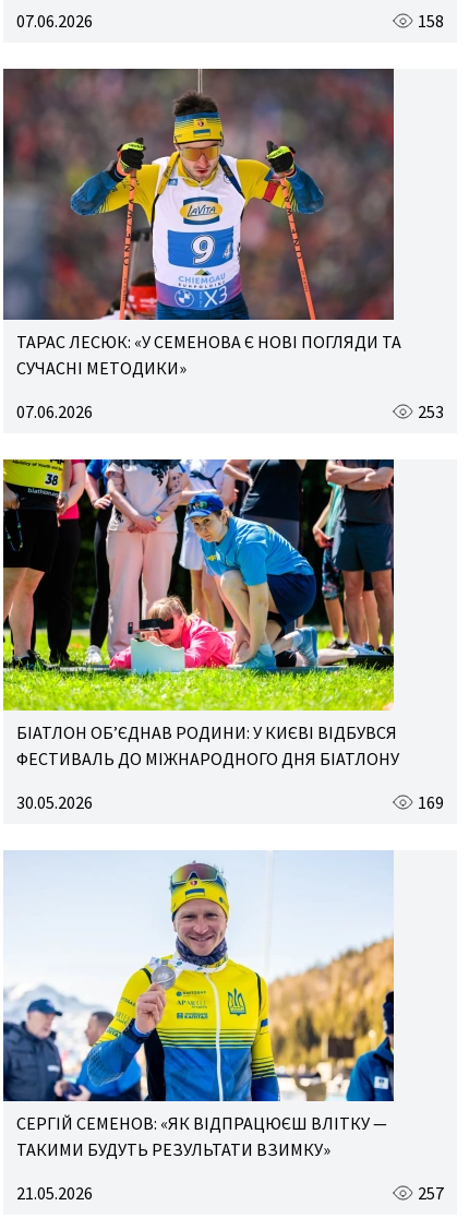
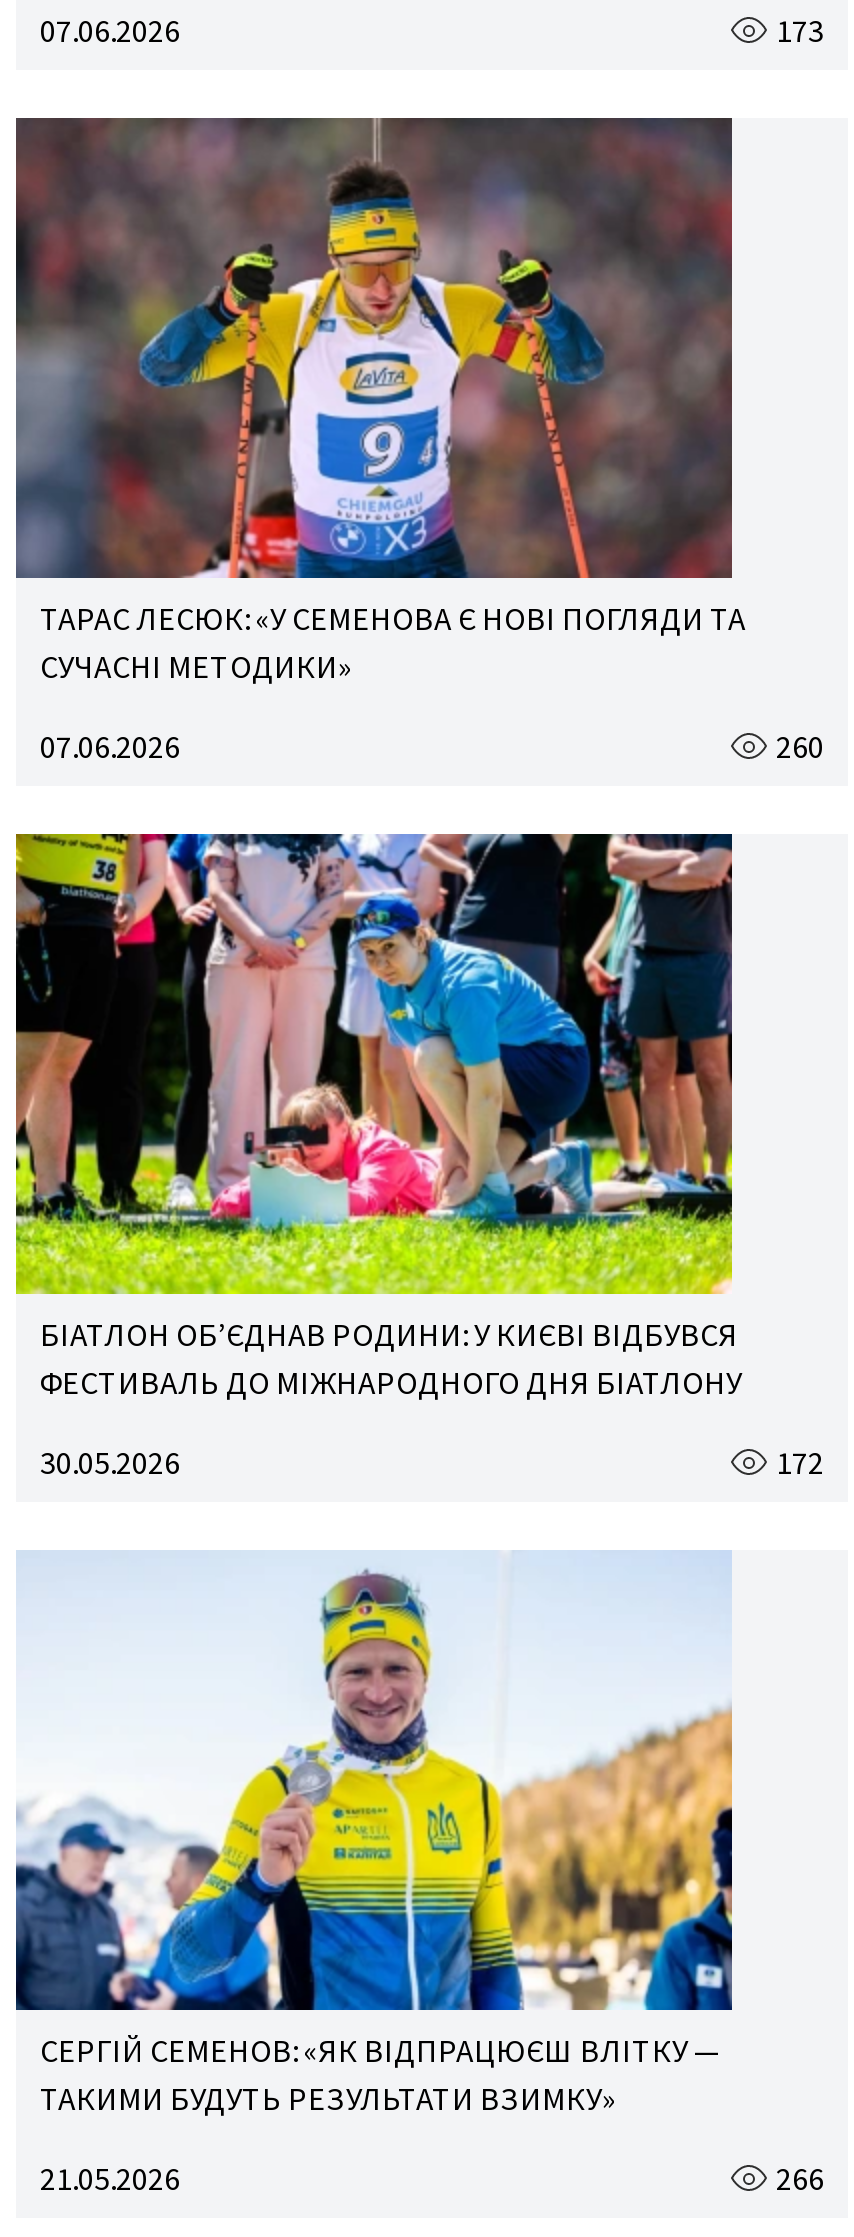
- 158
+ 173

- 253
+ 260

- 169
+ 172

- 257
+ 266
